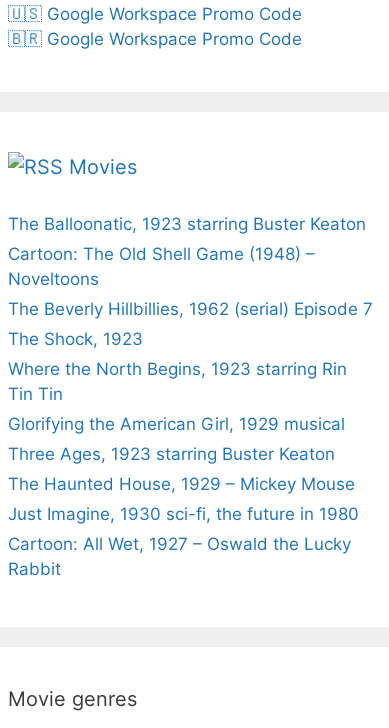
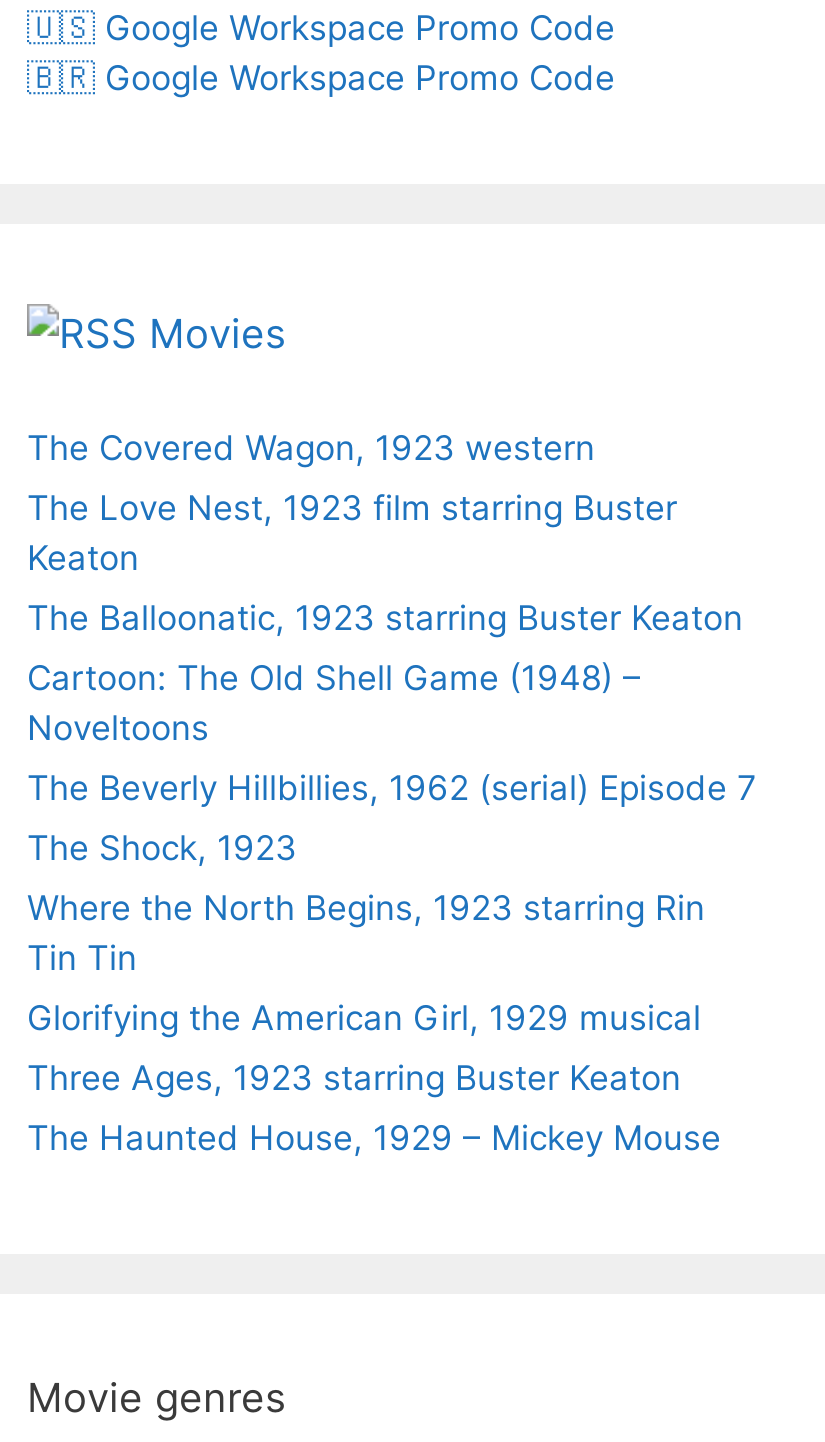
+ The Covered Wagon, 1923 western
+ The Love Nest, 1923 film starring Buster
+ Keaton

moved down: The Balloonatic, 1923 starring Buster Keaton | Cartoon: The Old Shell Game (1948) – | Noveltoons | ... | Three Ages, 1923 starring Buster Keaton | The Haunted House, 1929 – Mickey Mouse

- Just Imagine, 1930 sci-fi, the future in 1980
- Cartoon: All Wet, 1927 – Oswald the Lucky
- Rabbit
